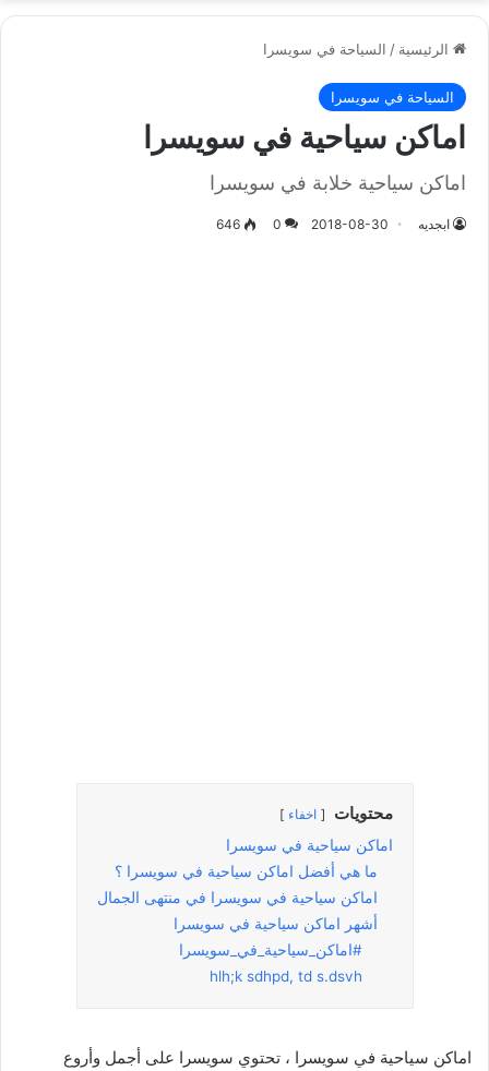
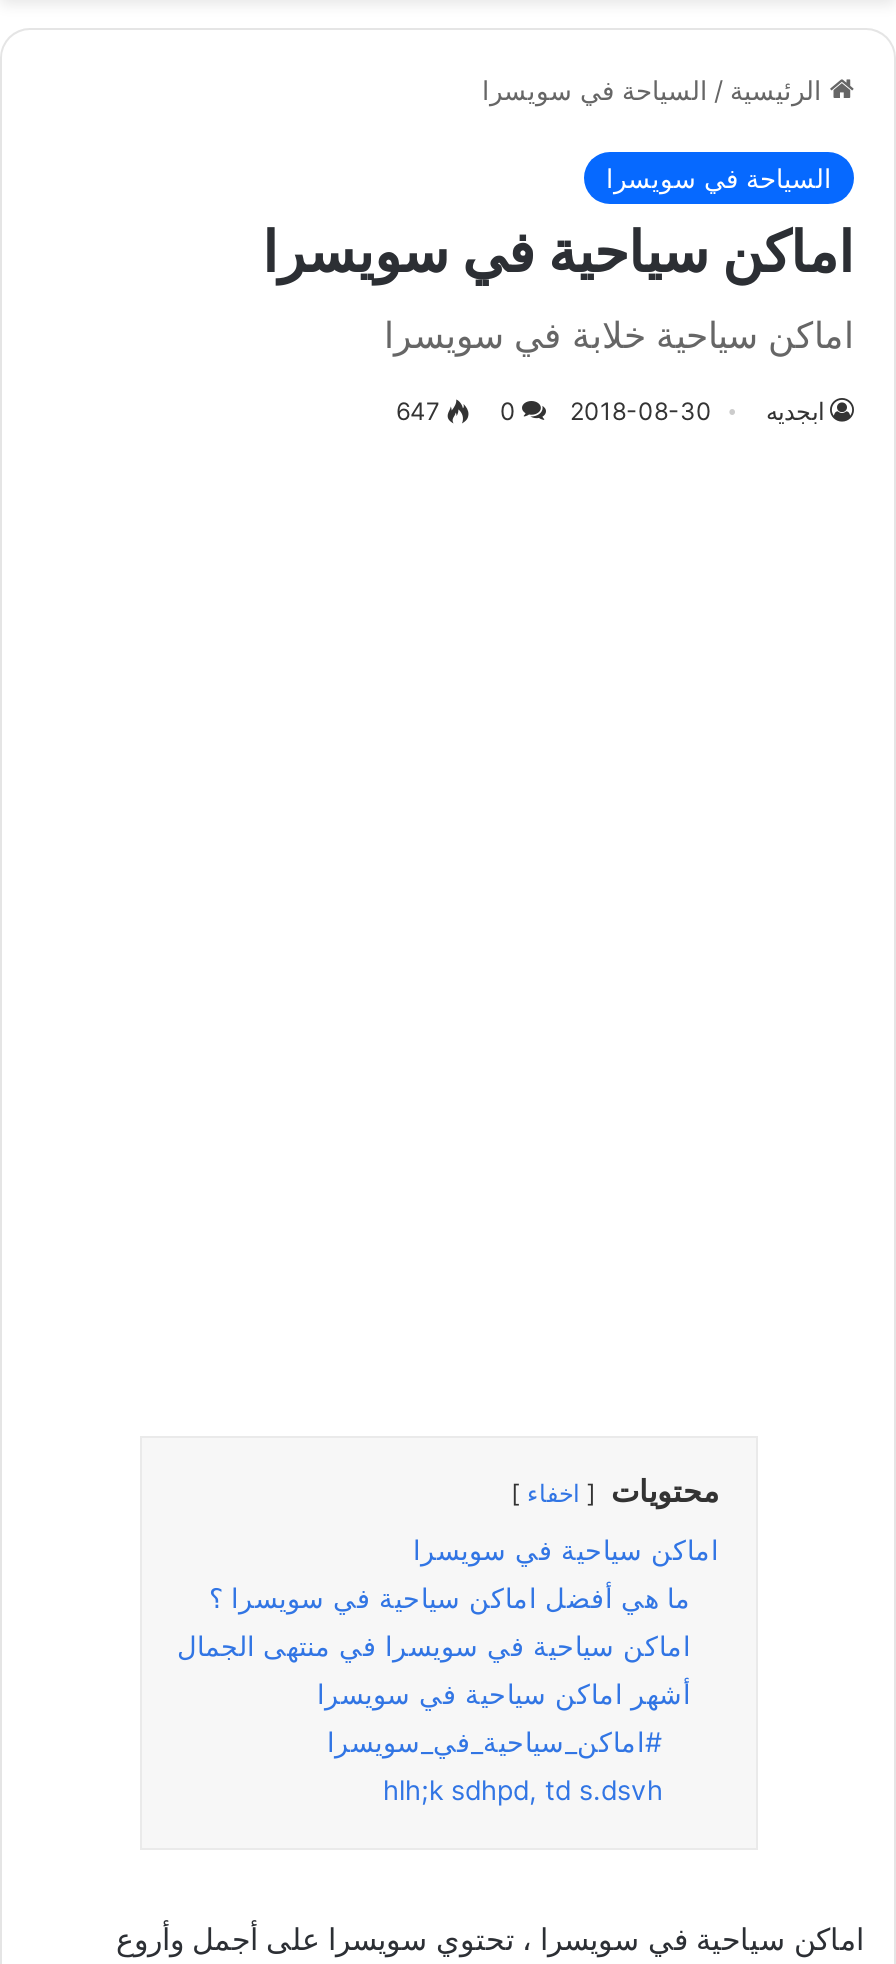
- ابجديه 2018-08-30 0 646
+ ابجديه 2018-08-30 0 647
